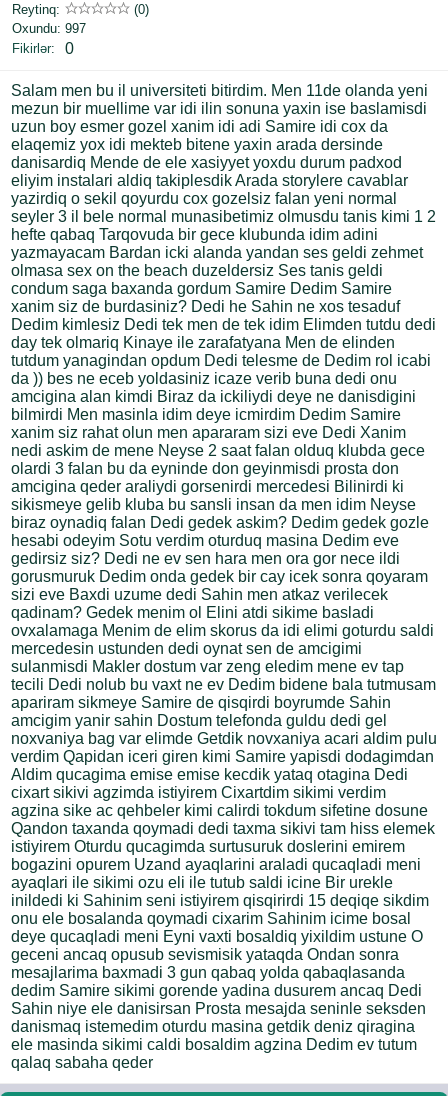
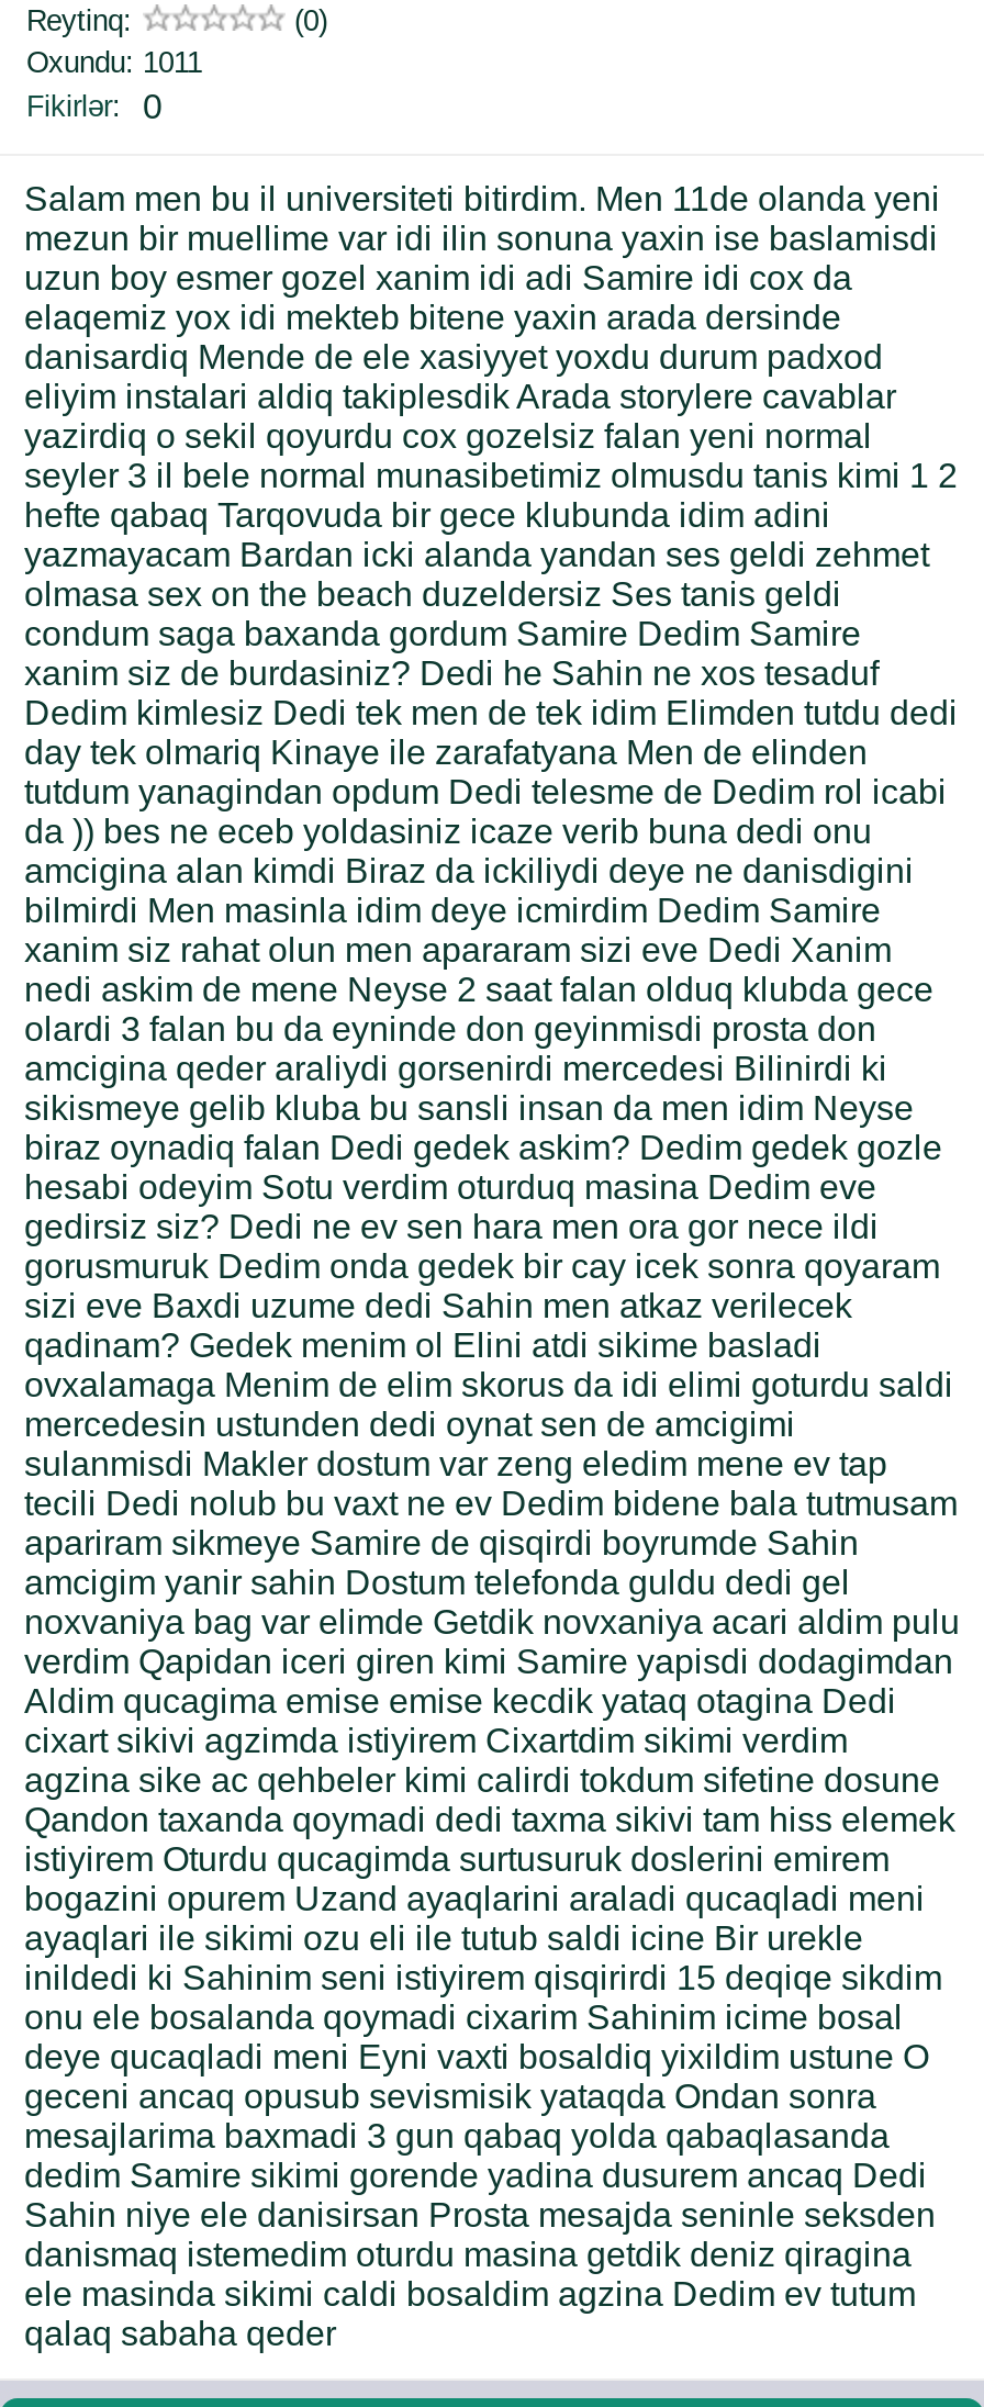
- Oxundu: 997
+ Oxundu: 1011
